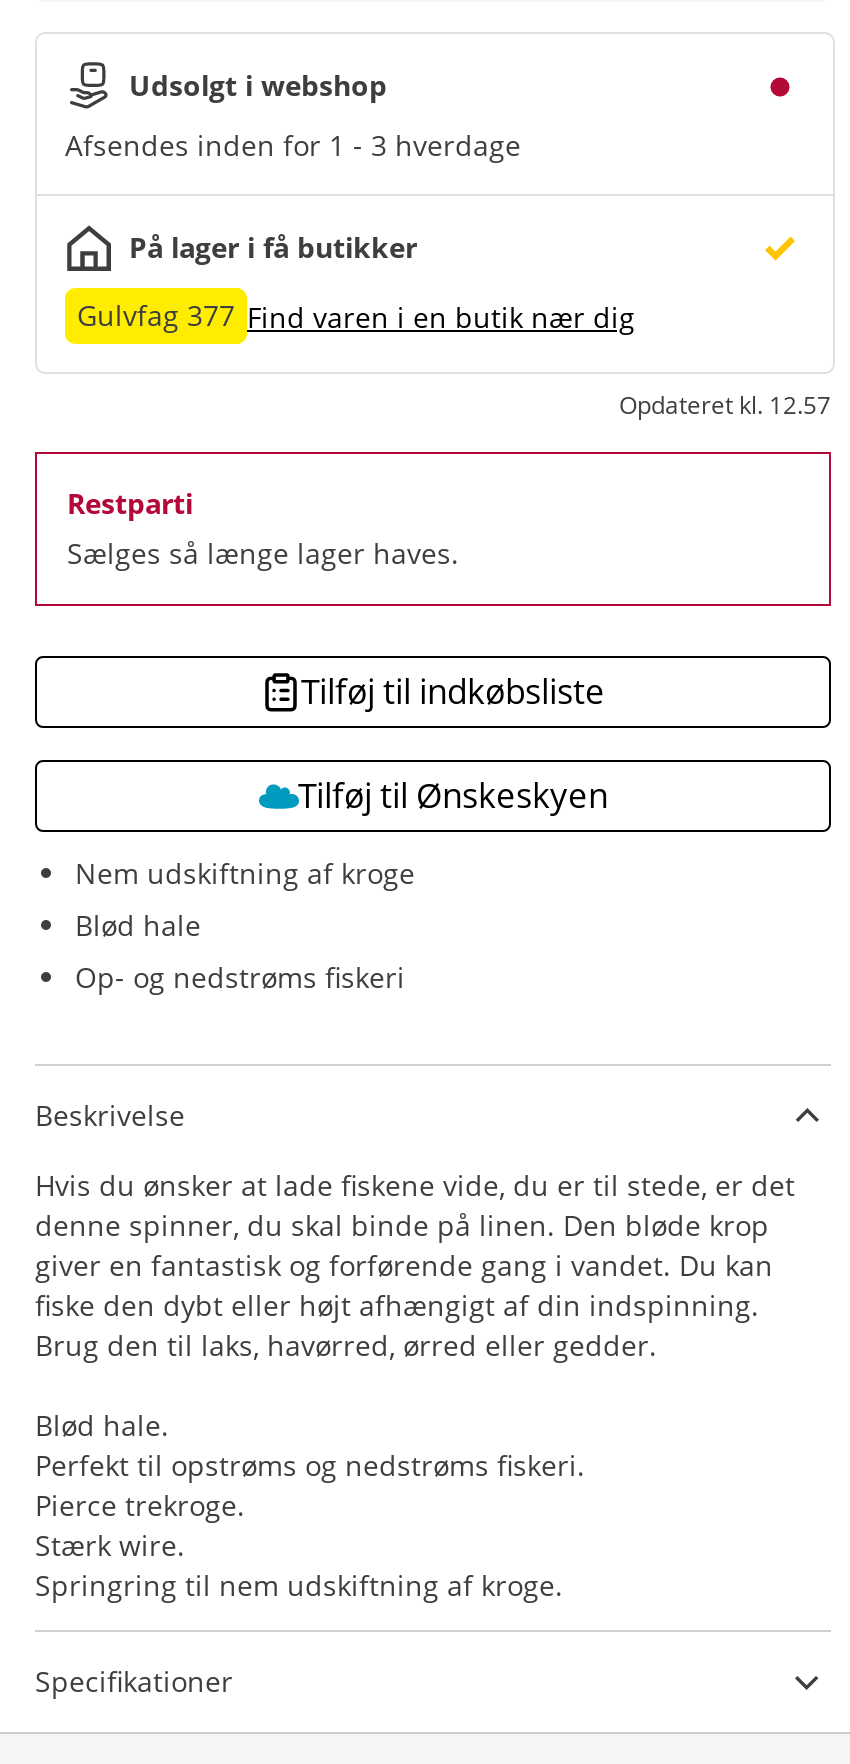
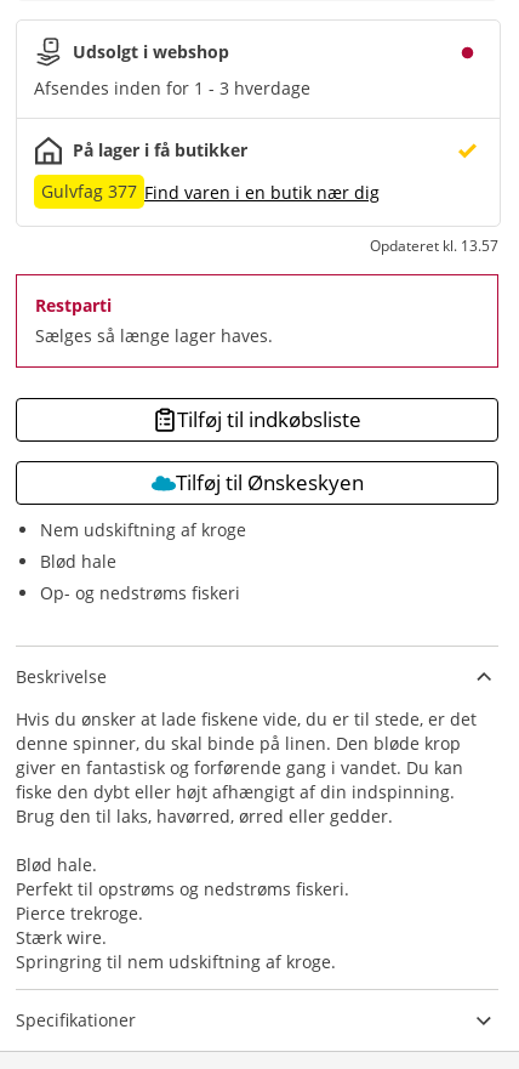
- Opdateret kl. 12.57
+ Opdateret kl. 13.57
